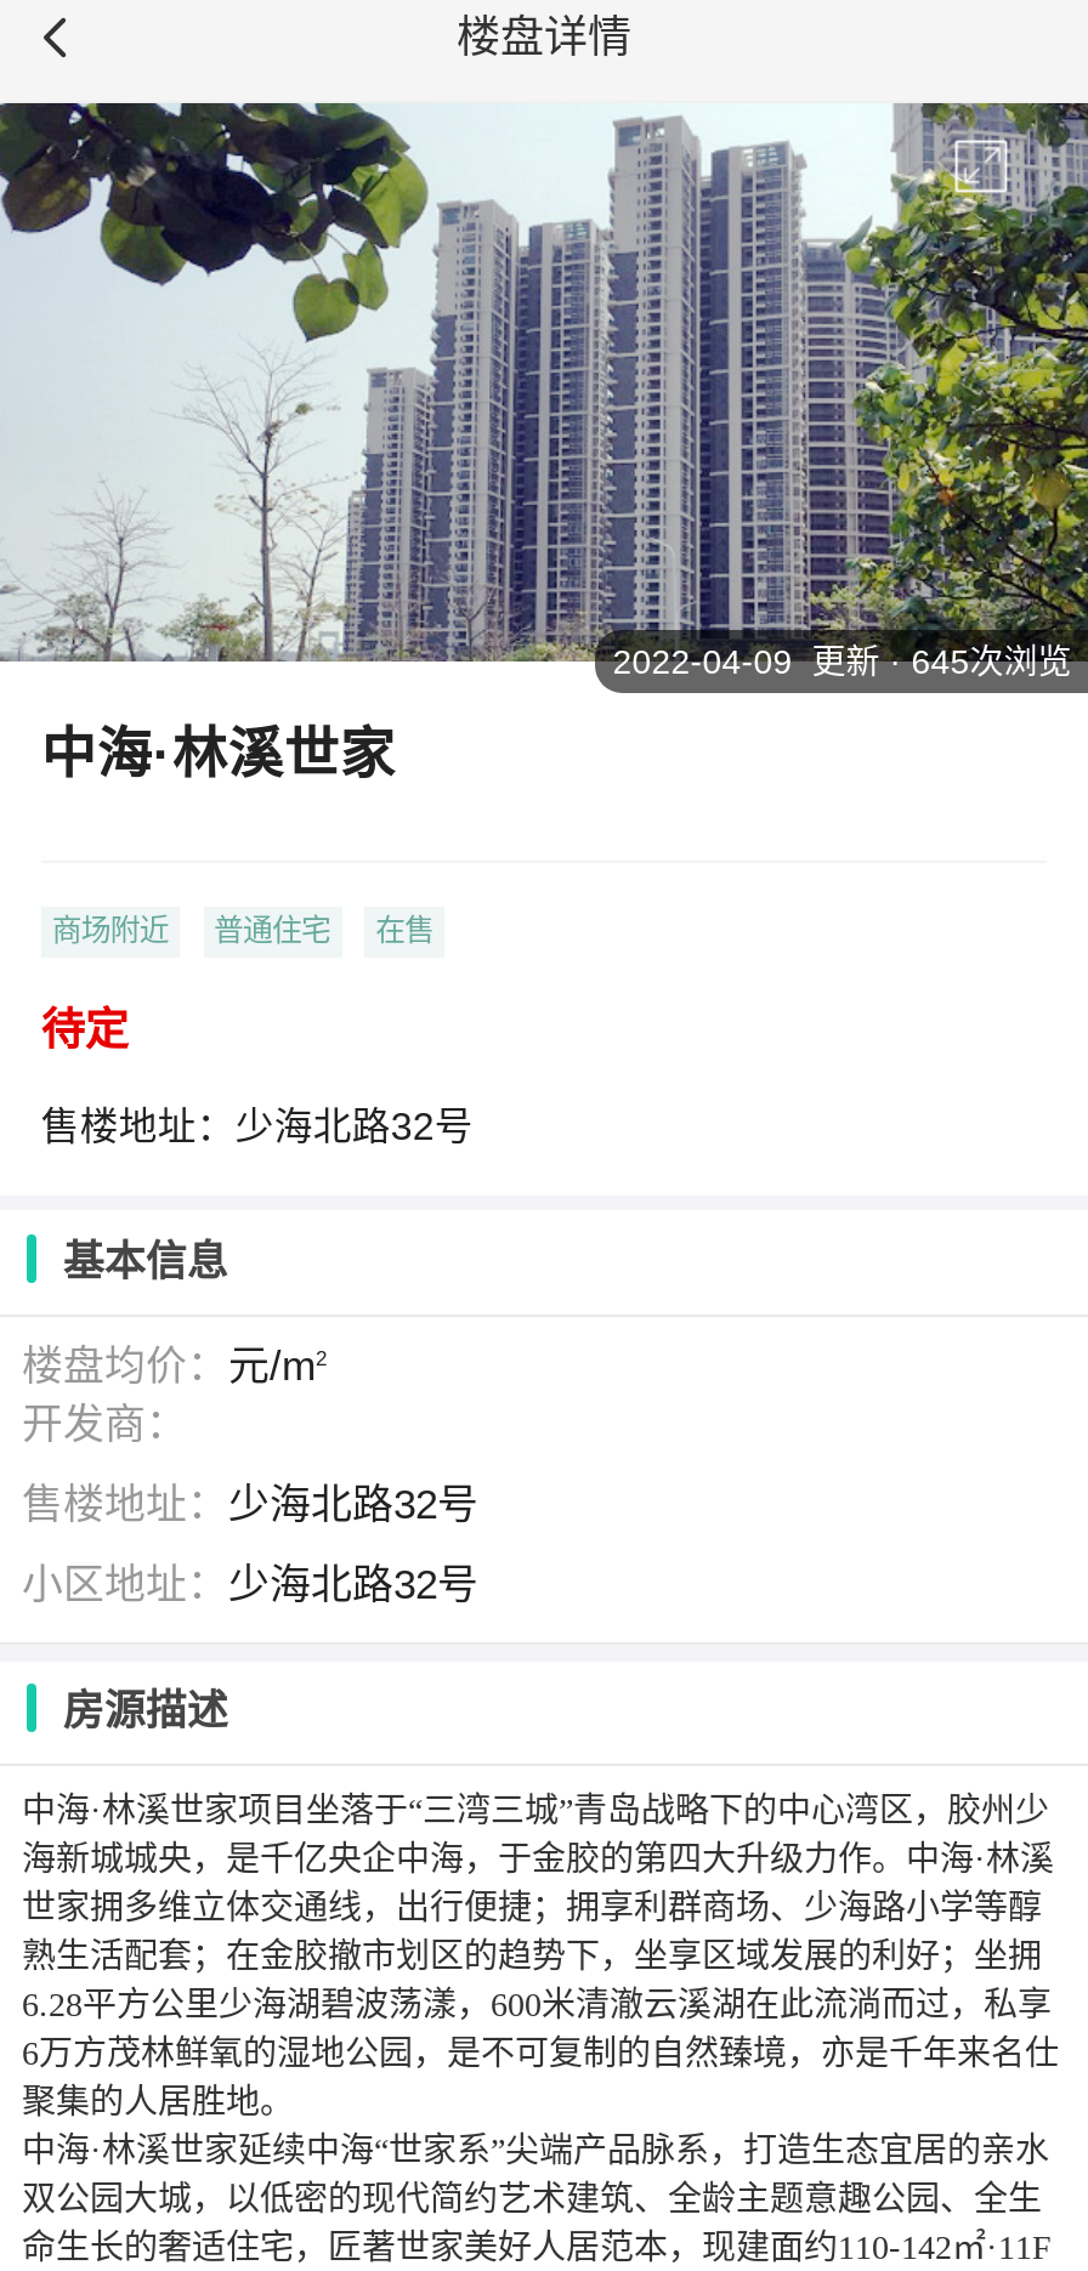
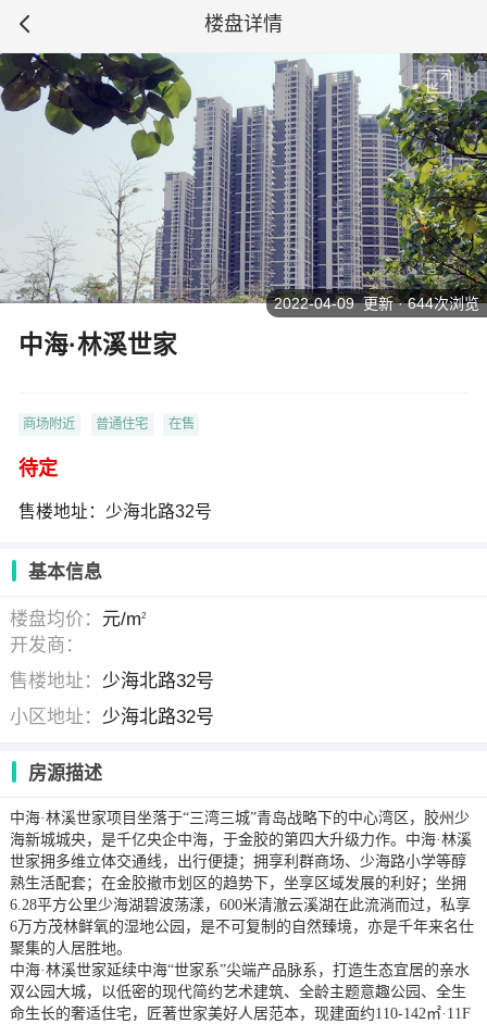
- 2022-04-09 更新 · 645次浏览
+ 2022-04-09 更新 · 644次浏览
